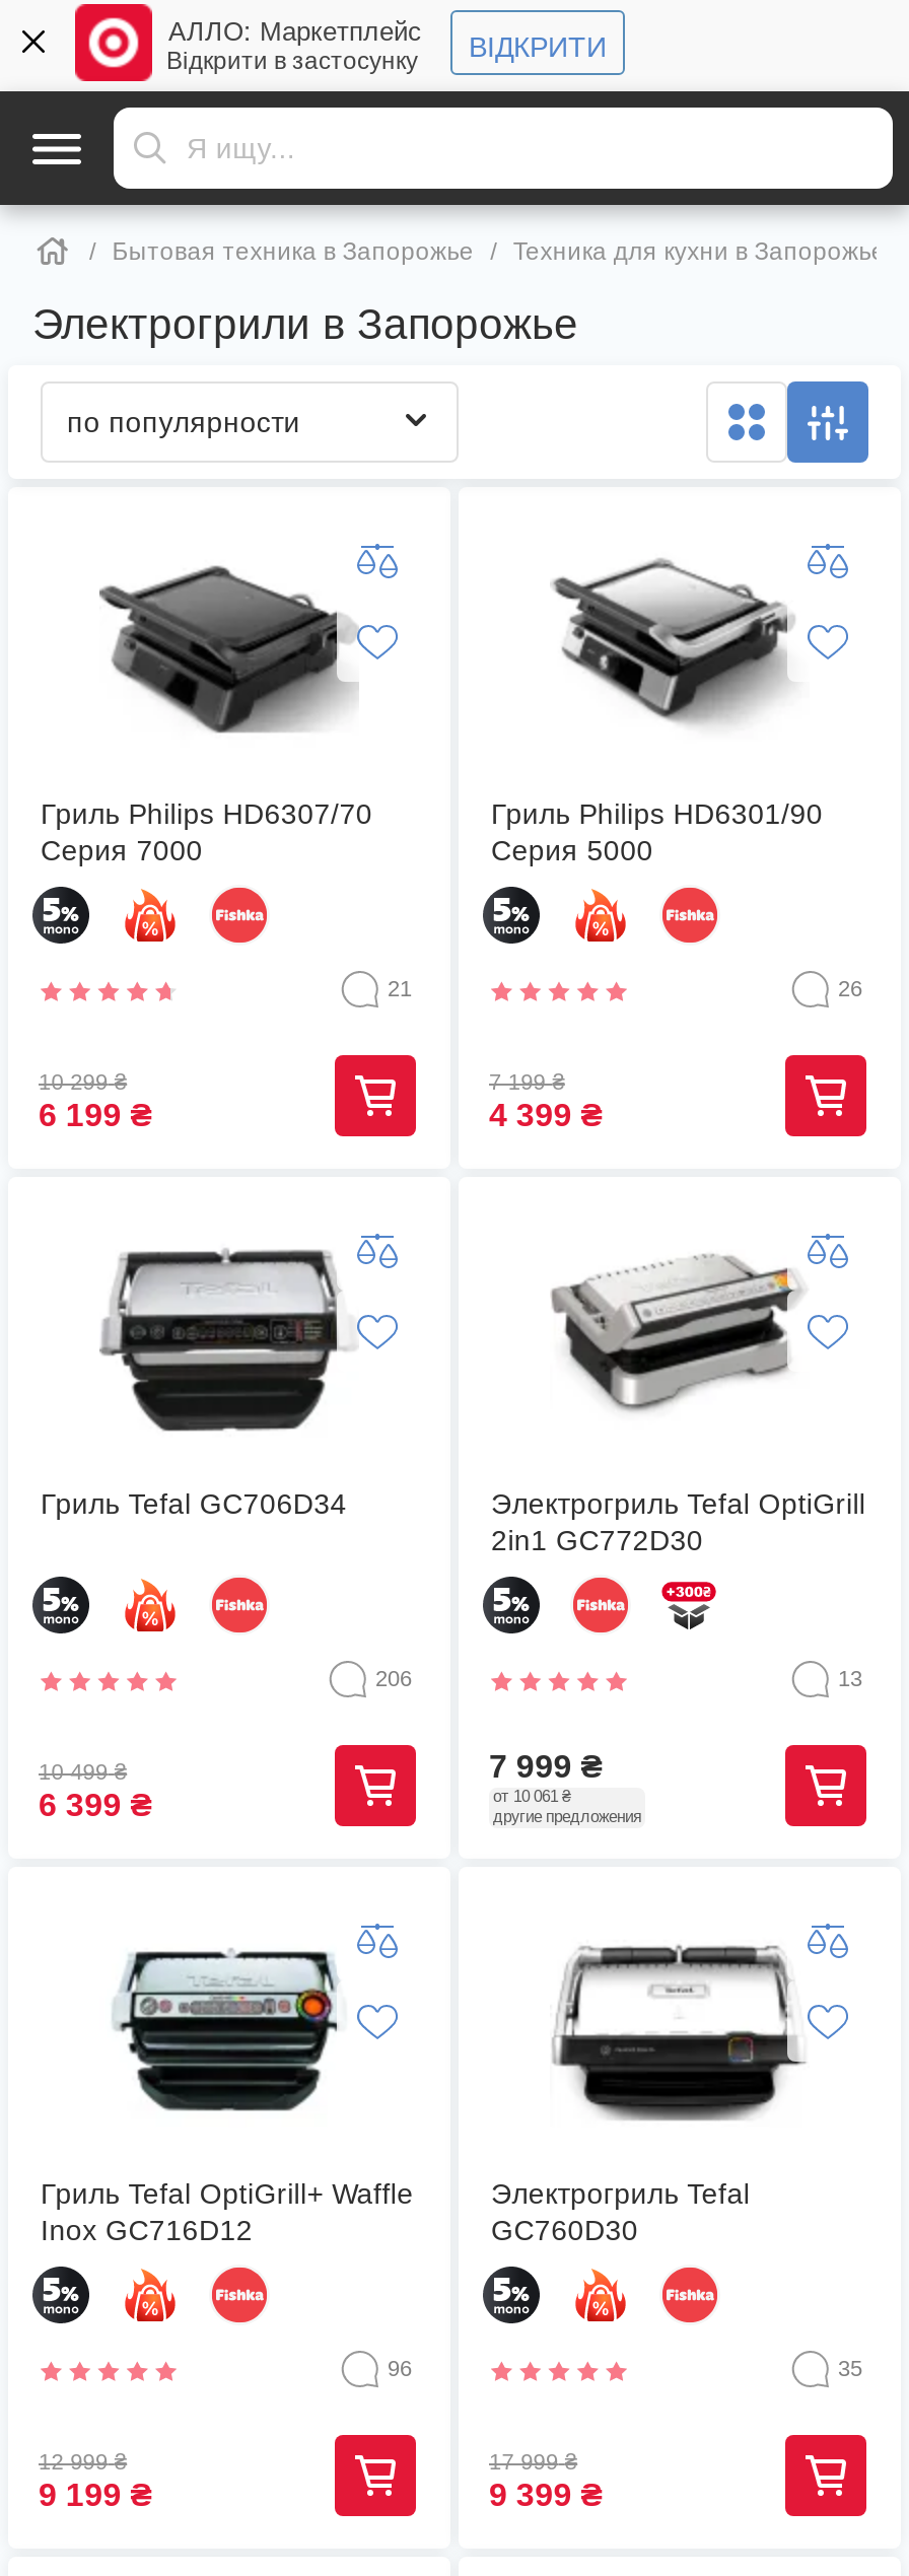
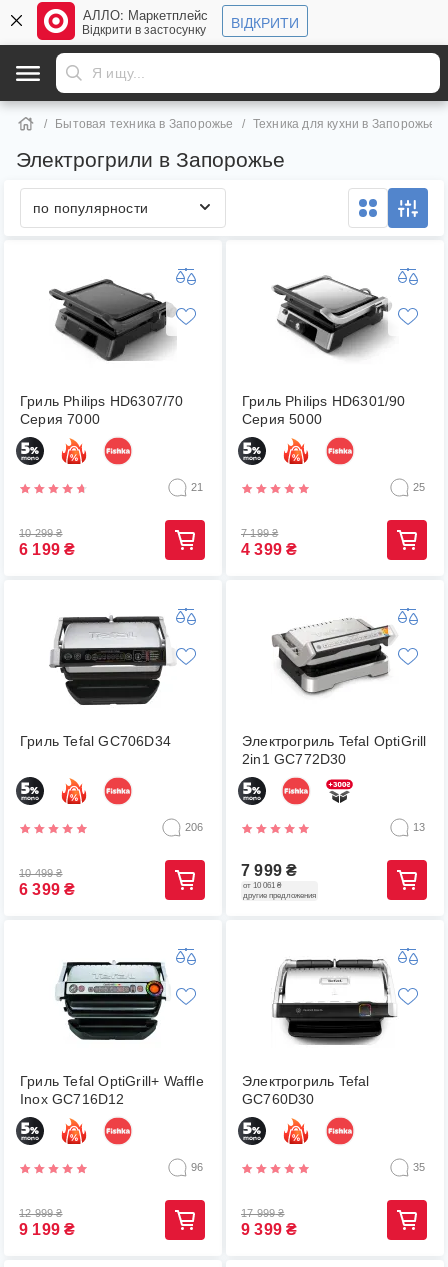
- 26
+ 25
